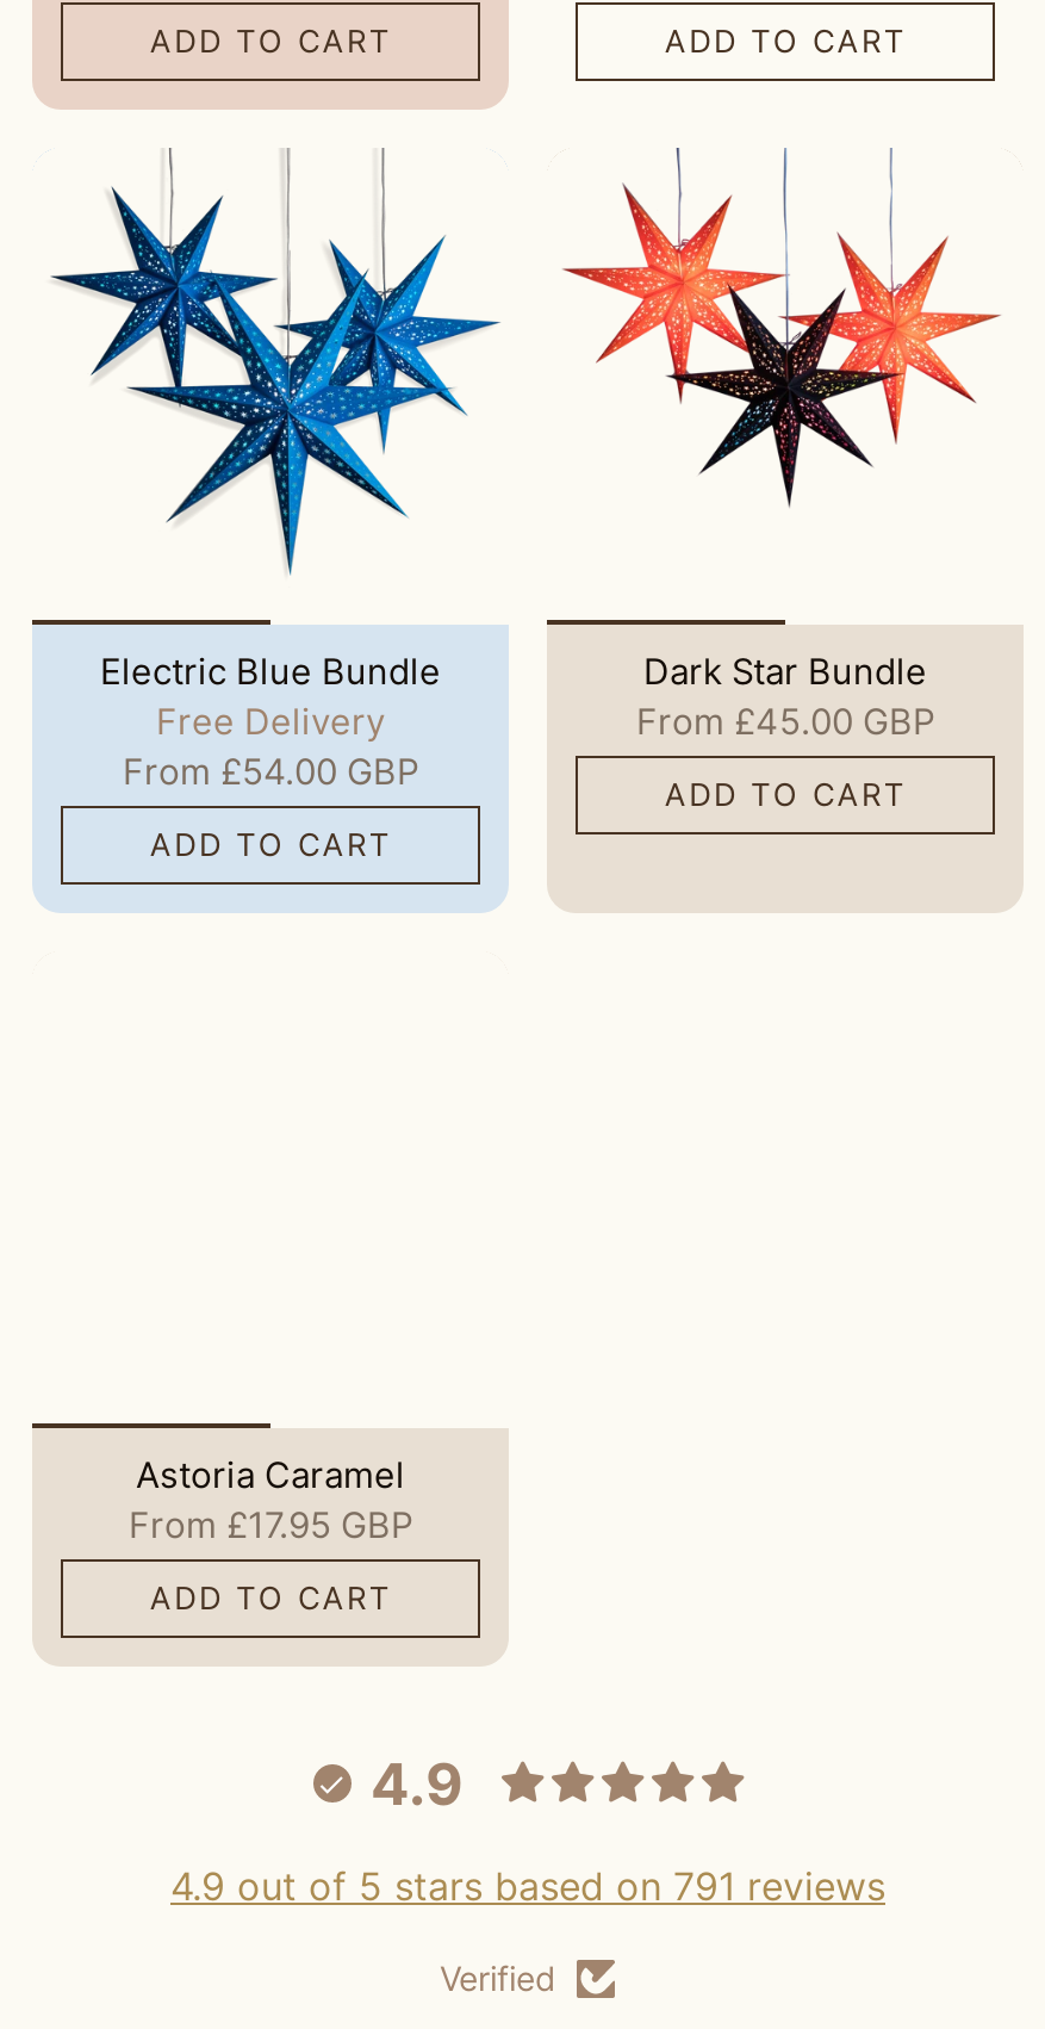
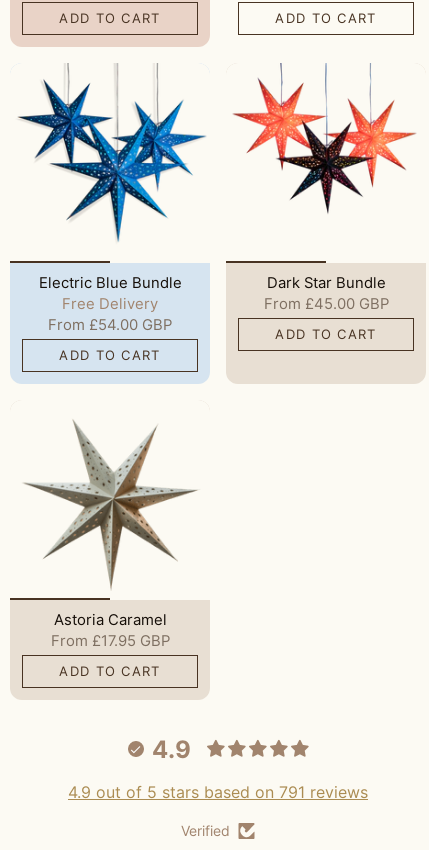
+ [image]
